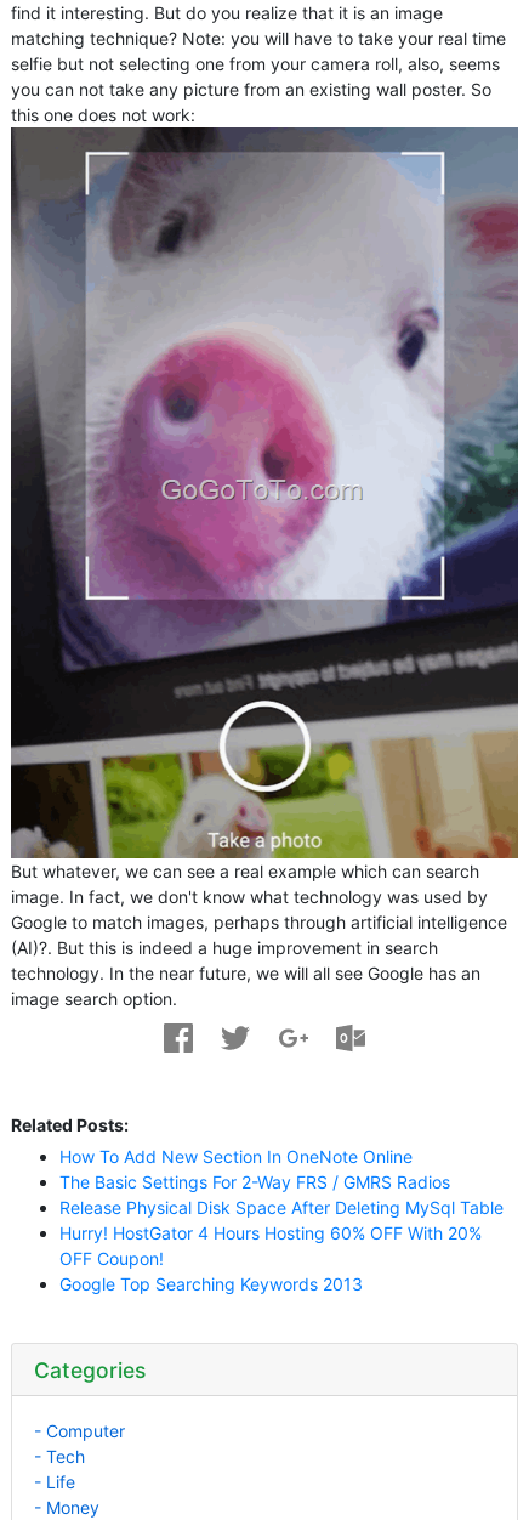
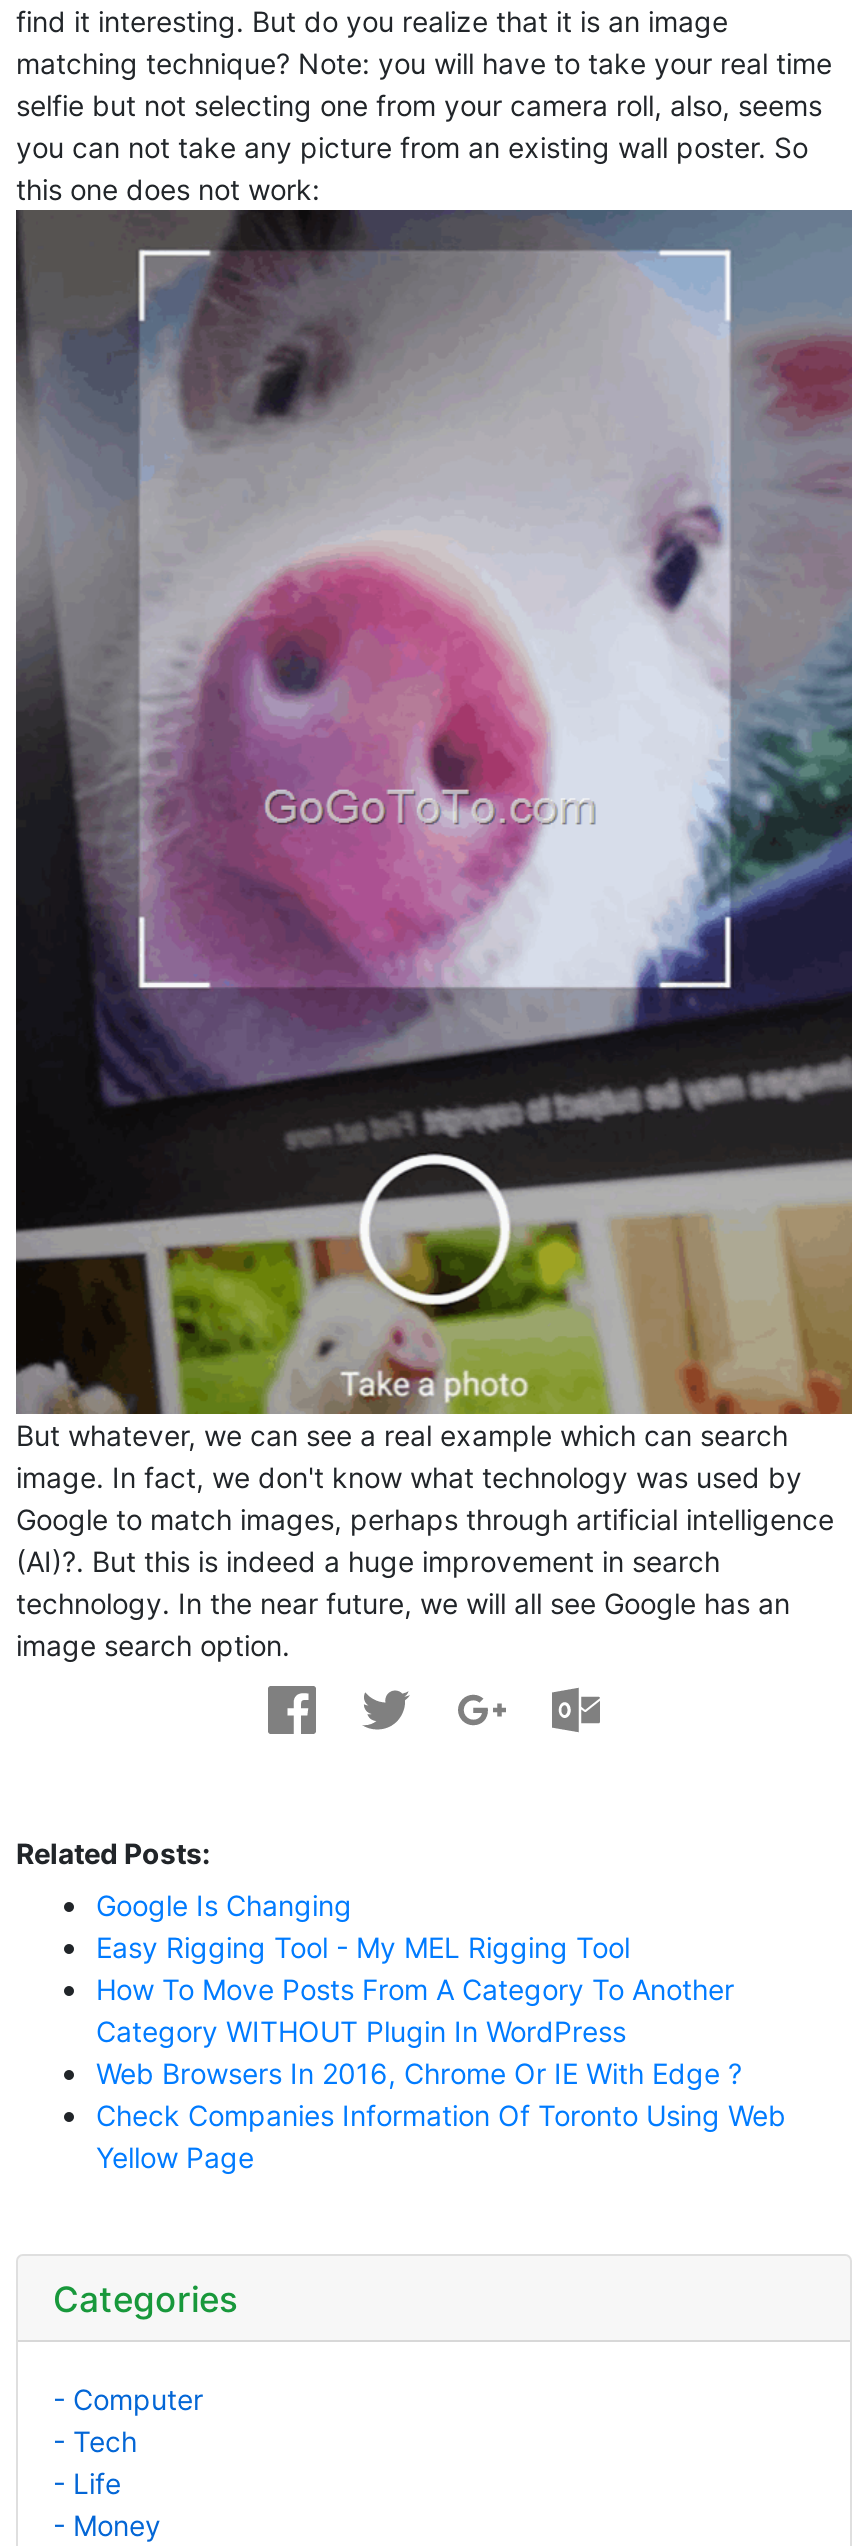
- How To Add New Section In OneNote Online
- The Basic Settings For 2-Way FRS / GMRS Radios
- Release Physical Disk Space After Deleting MySql Table
- Hurry! HostGator 4 Hours Hosting 60% OFF With 20%
- OFF Coupon!
- Google Top Searching Keywords 2013
+ Google Is Changing
+ Easy Rigging Tool - My MEL Rigging Tool
+ How To Move Posts From A Category To Another
+ Category WITHOUT Plugin In WordPress
+ Web Browsers In 2016, Chrome Or IE With Edge ?
+ Check Companies Information Of Toronto Using Web
+ Yellow Page
